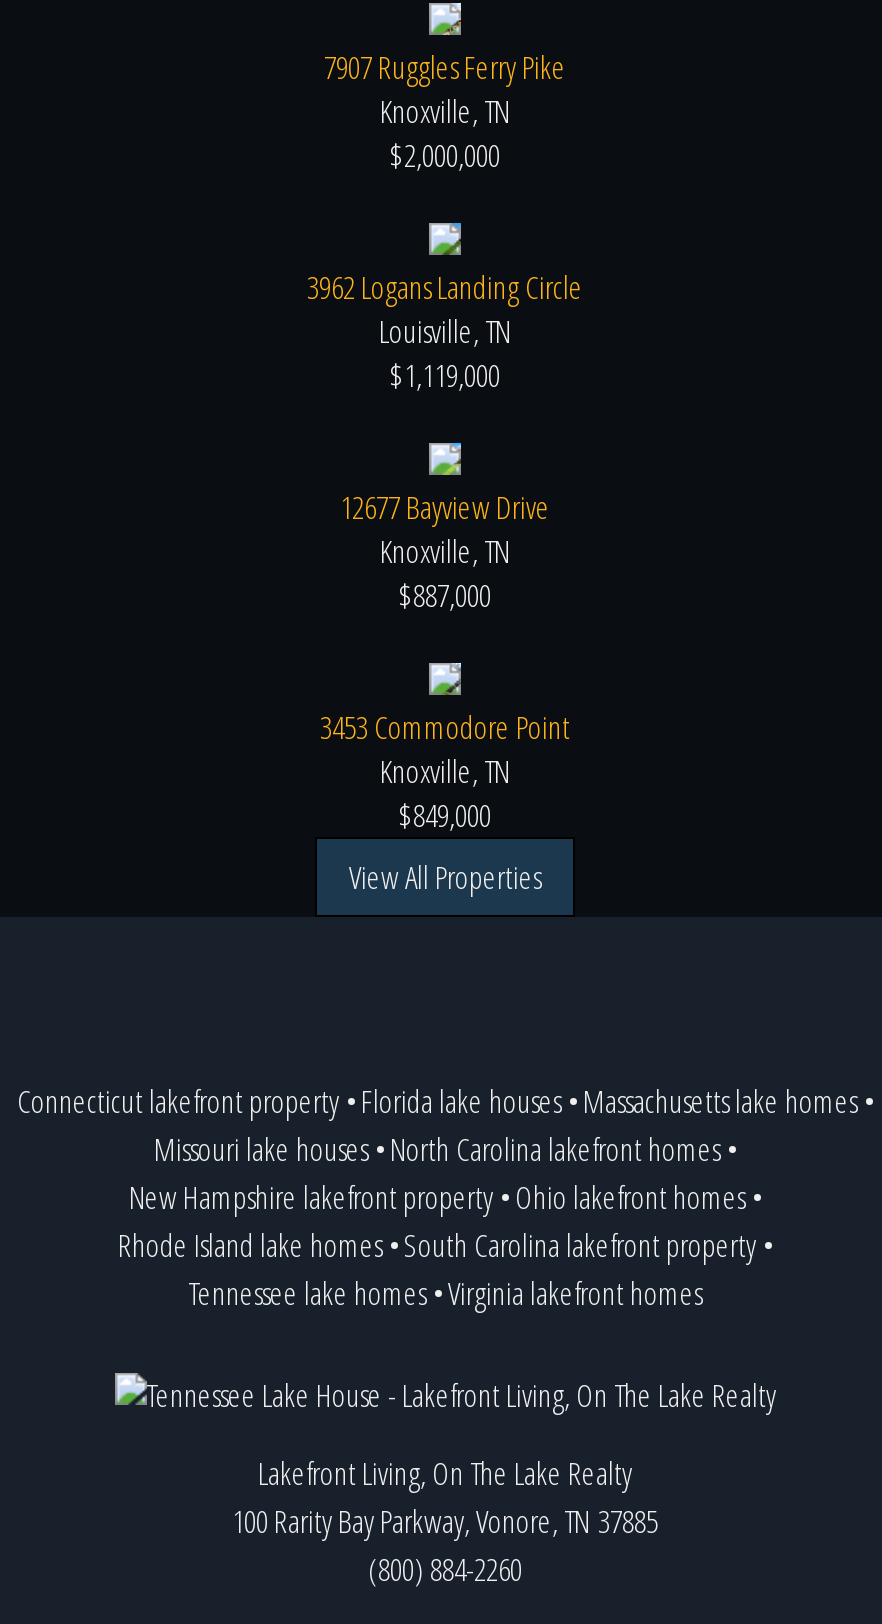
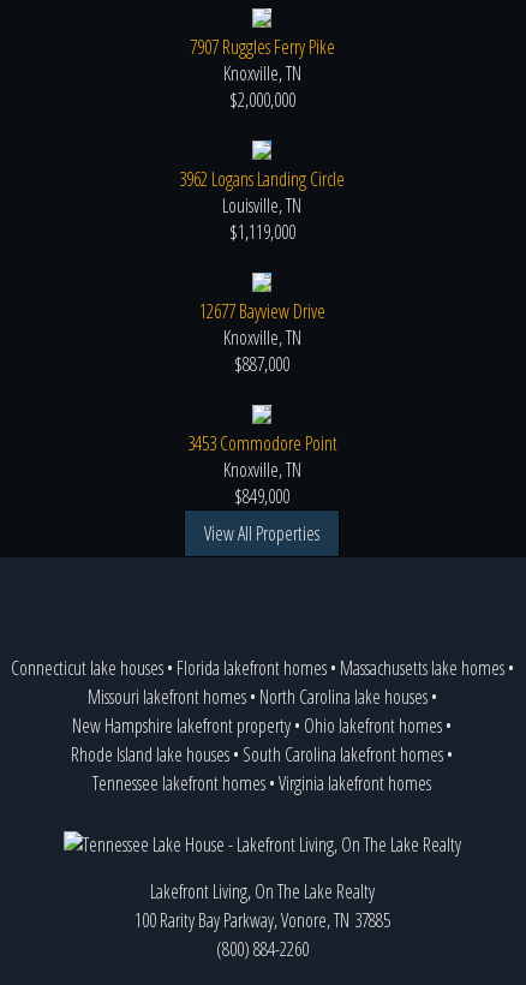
- Connecticut lakefront property • Florida lake houses • Massachusetts lake homes •
+ Connecticut lake houses • Florida lakefront homes • Massachusetts lake homes •

- Missouri lake houses • North Carolina lakefront homes •
+ Missouri lakefront homes • North Carolina lake houses •

- Rhode Island lake homes •South Carolina lakefront property •
+ Rhode Island lake houses •South Carolina lakefront homes •

- Tennessee lake homes •Virginia lakefront homes
+ Tennessee lakefront homes •Virginia lakefront homes
